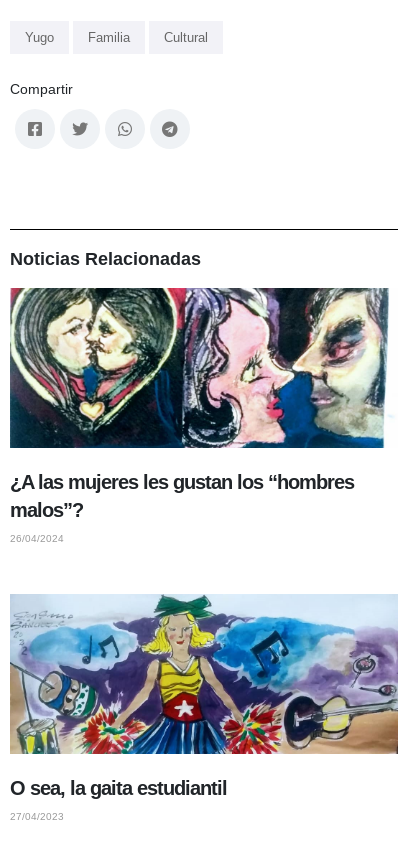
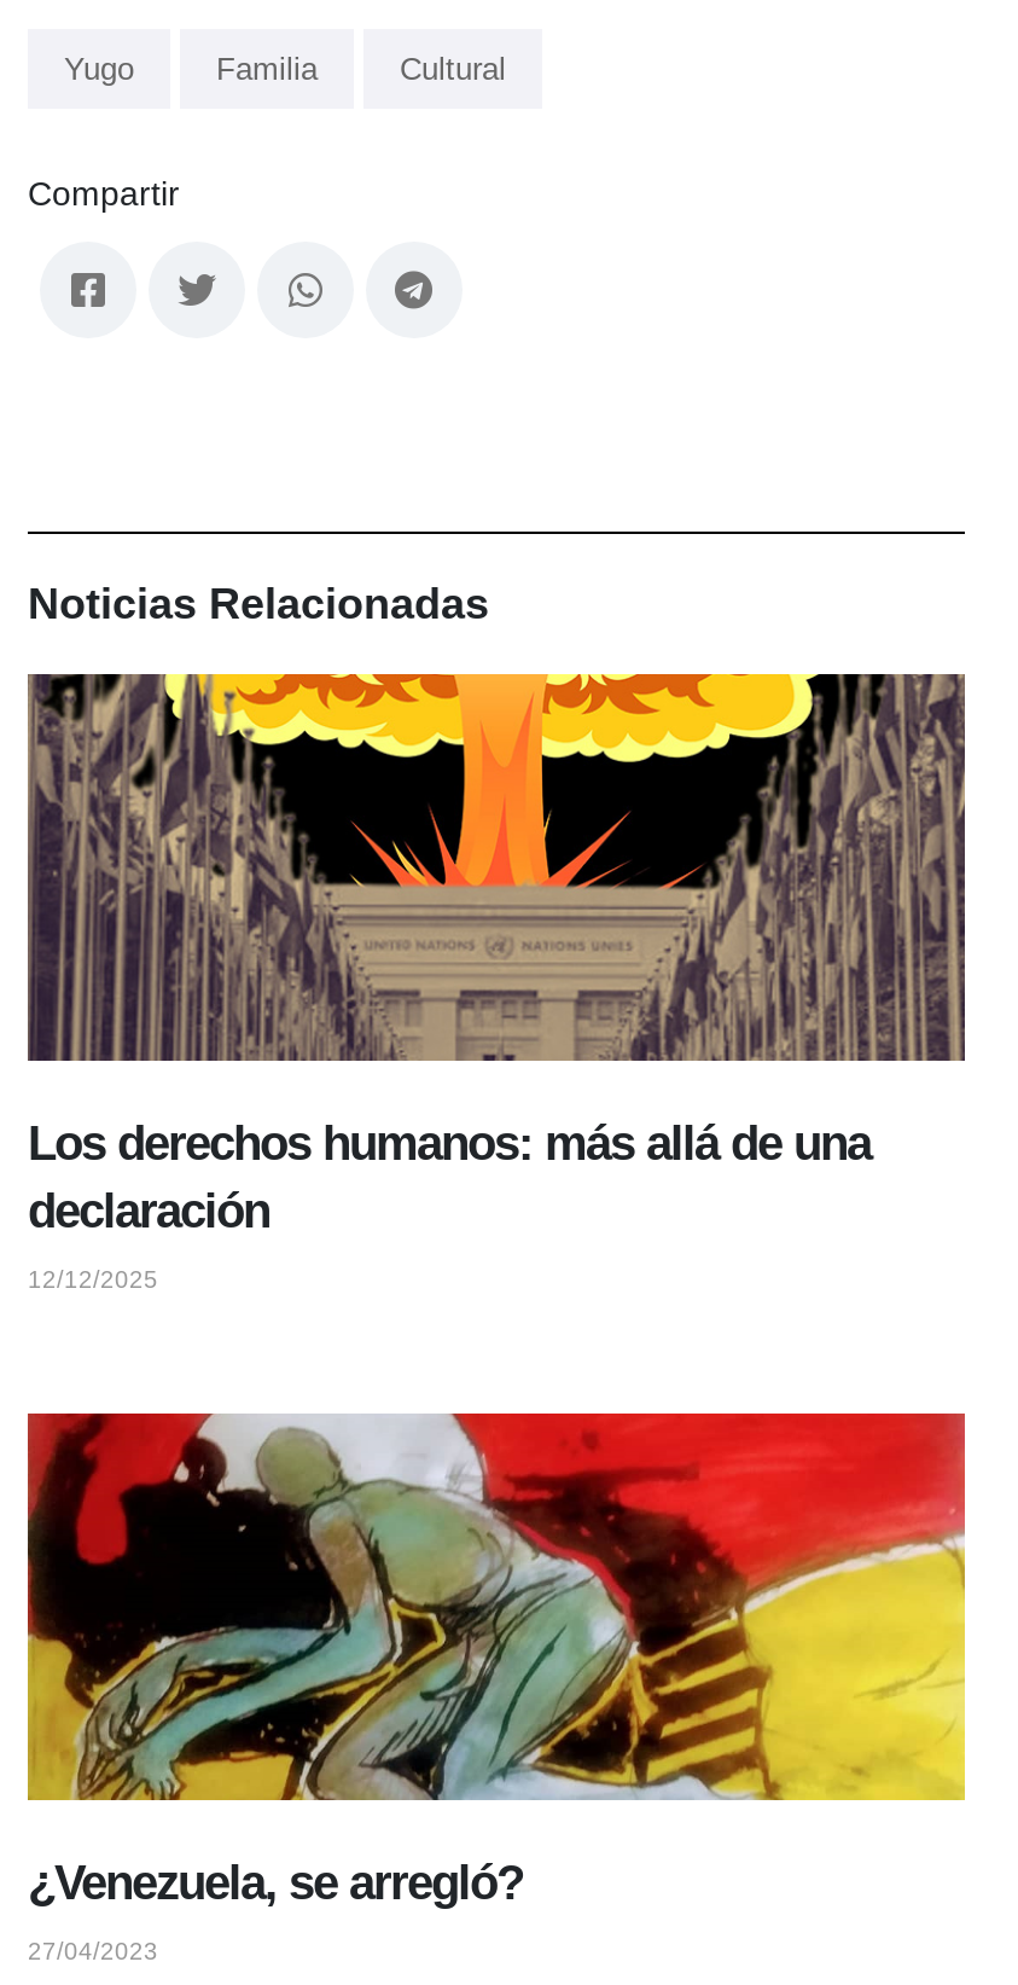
- [image]
- ¿A las mujeres les gustan los “hombres
- malos”?
+ [image]
+ Los derechos humanos: más allá de una
+ declaración

- 26/04/2024
+ 12/12/2025

- [image]
- O sea, la gaita estudiantil
+ [image]
+ ¿Venezuela, se arregló?
